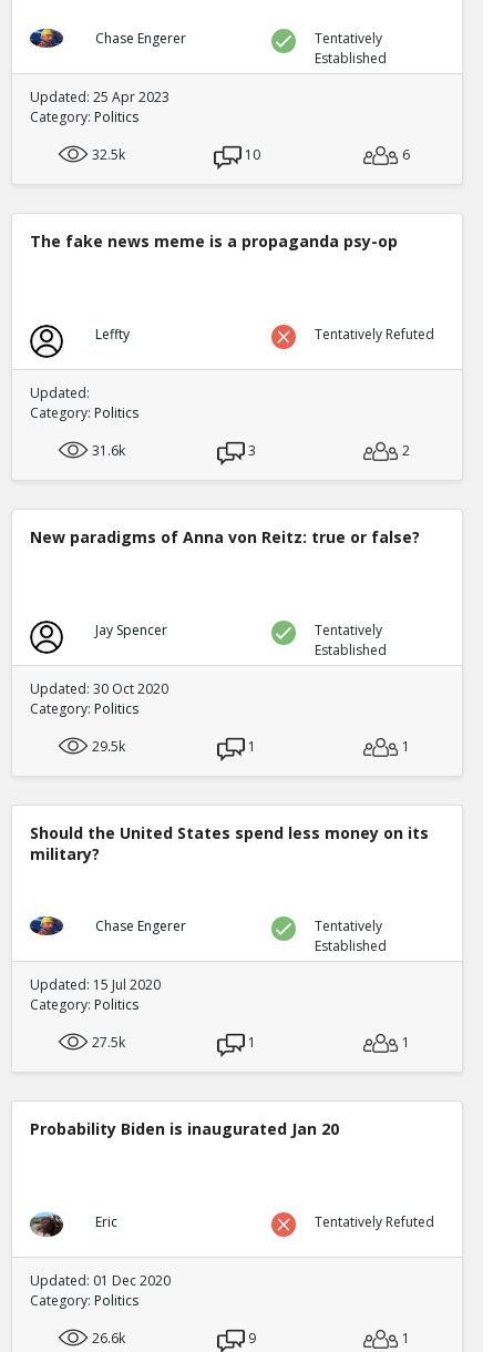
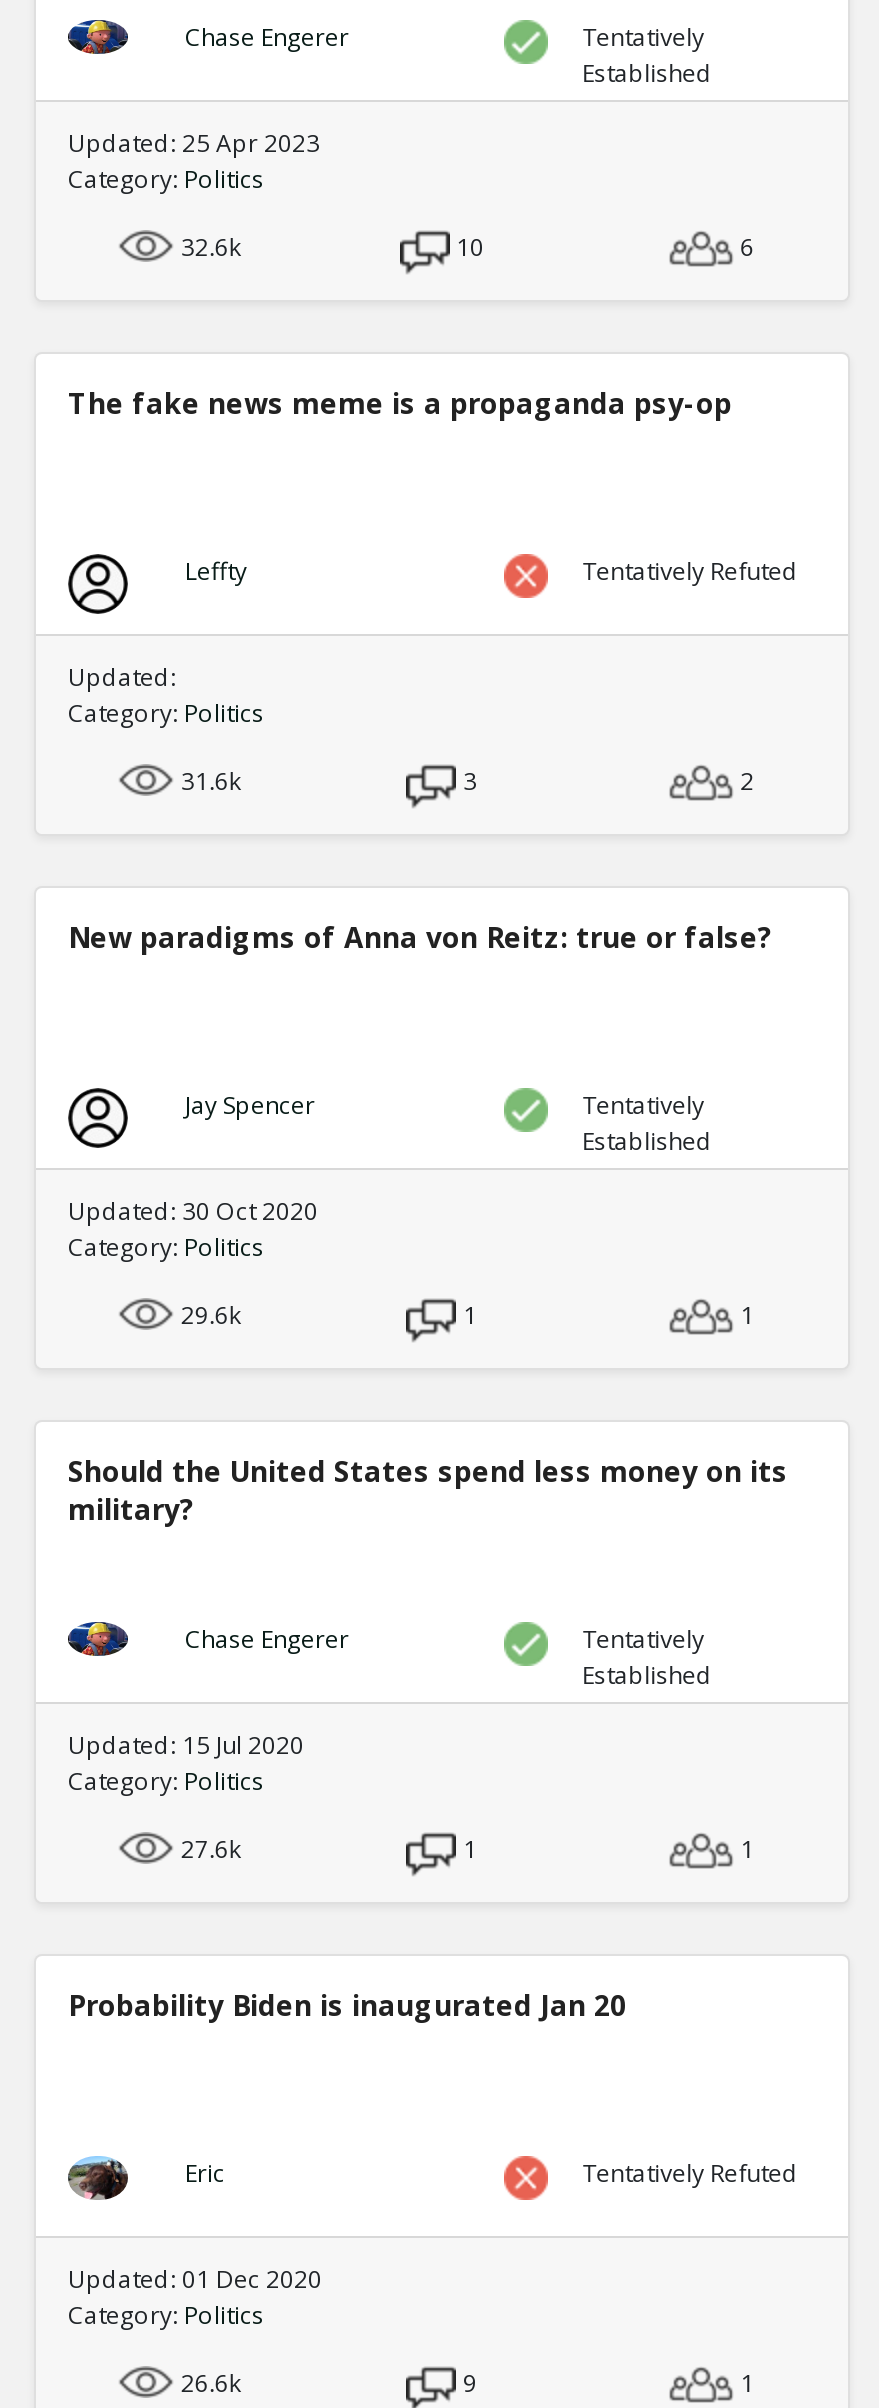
- 32.5k
+ 32.6k

- 29.5k
+ 29.6k

- 27.5k
+ 27.6k
